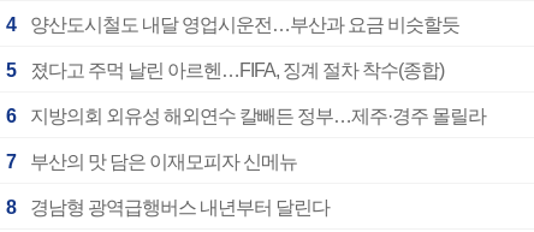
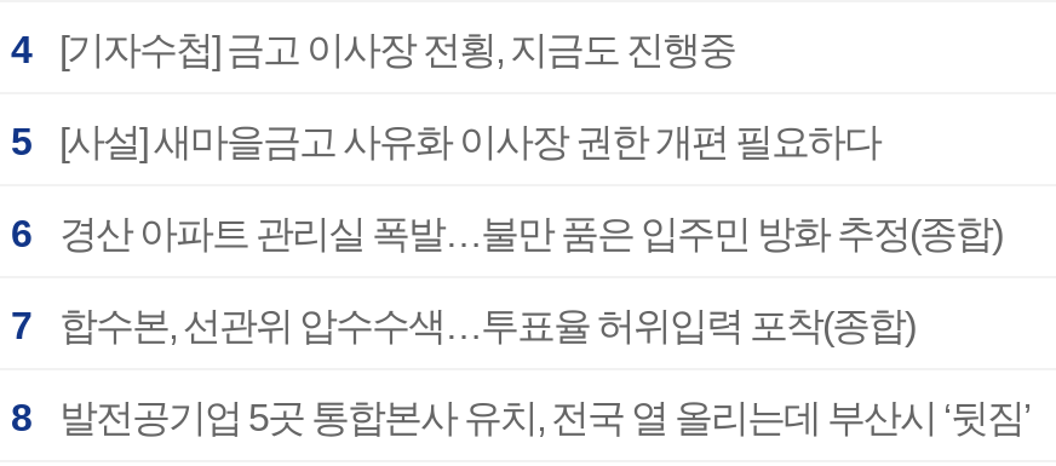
- 양산도시철도 내달 영업시운전…부산과 요금 비슷할듯
+ [기자수첩] 금고 이사장 전횡, 지금도 진행중

- 졌다고 주먹 날린 아르헨…FIFA, 징계 절차 착수(종합)
+ [사설] 새마을금고 사유화 이사장 권한 개편 필요하다

- 지방의회 외유성 해외연수 칼빼든 정부…제주·경주 몰릴라
+ 경산 아파트 관리실 폭발…불만 품은 입주민 방화 추정(종합)

- 부산의 맛 담은 이재모피자 신메뉴
+ 합수본, 선관위 압수수색…투표율 허위입력 포착(종합)

- 경남형 광역급행버스 내년부터 달린다
+ 발전공기업 5곳 통합본사 유치, 전국 열 올리는데 부산시 ‘뒷짐’
